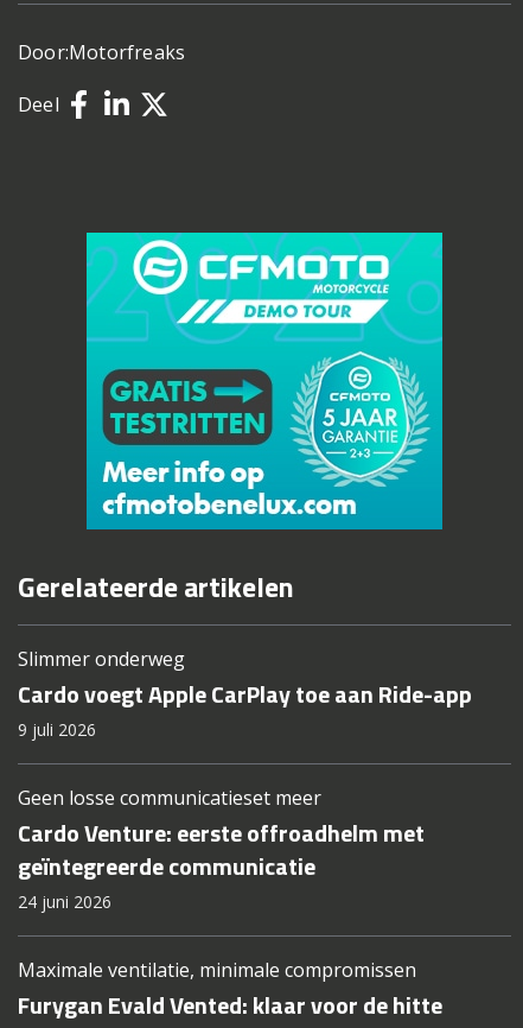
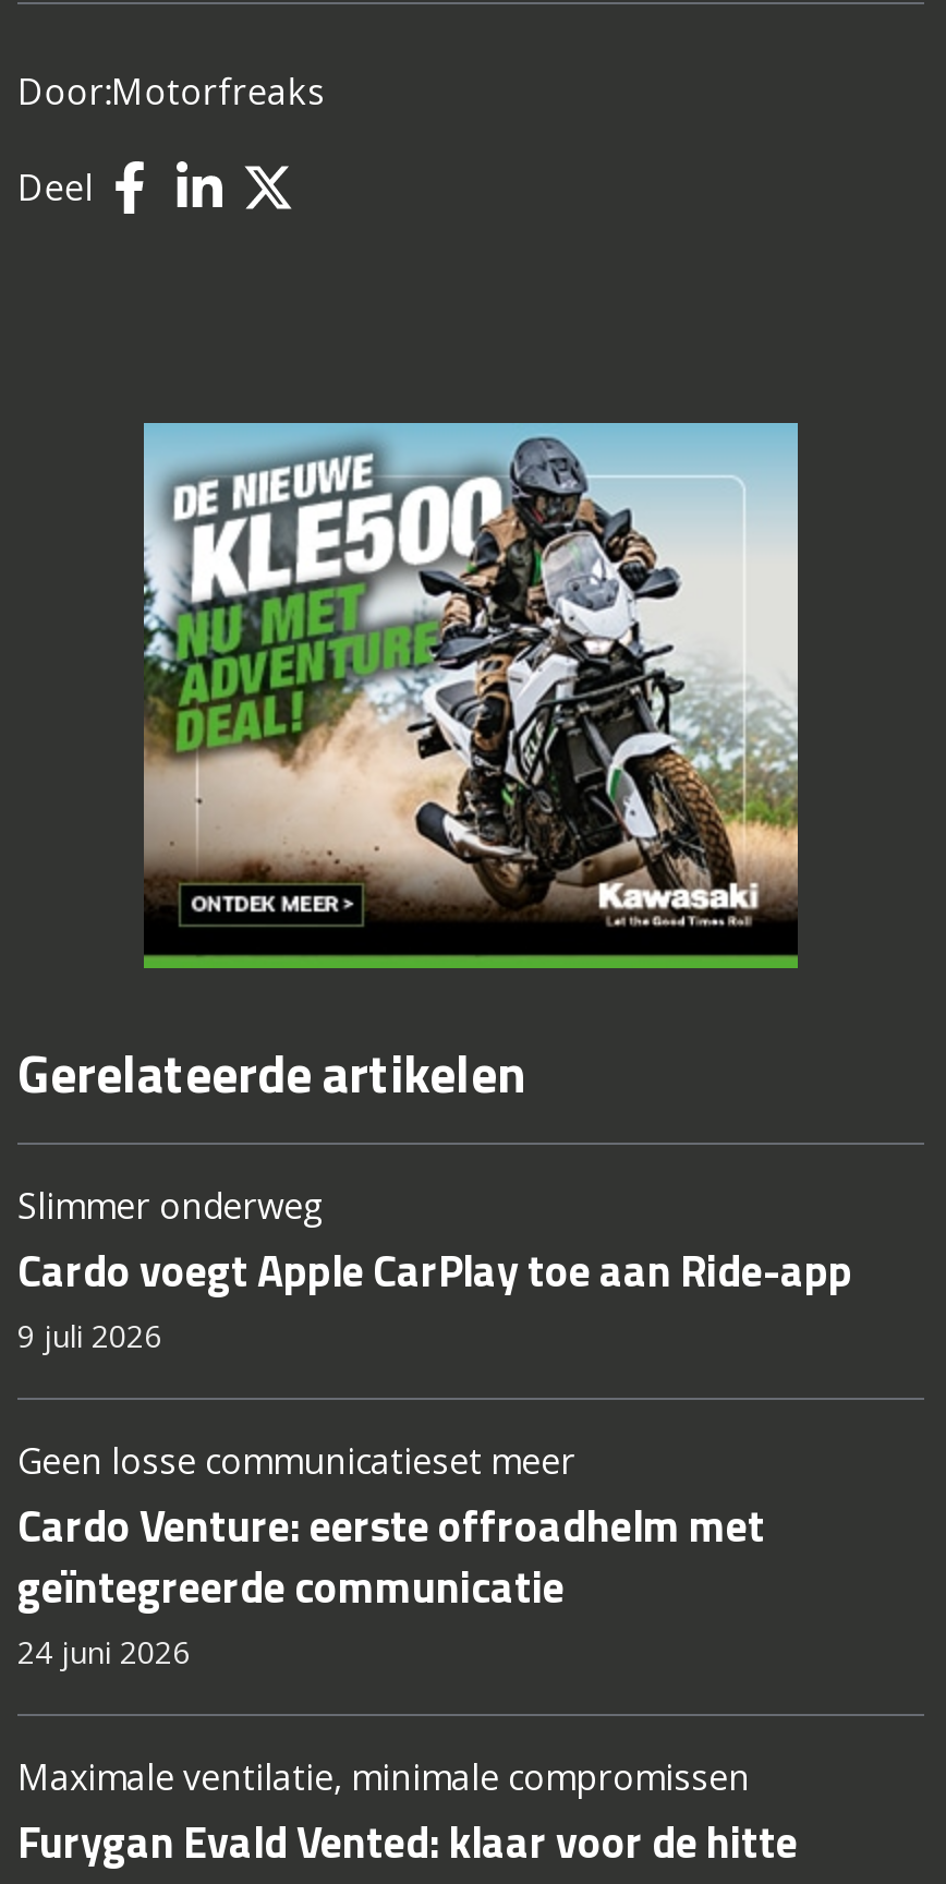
- [image]
+ [image]
